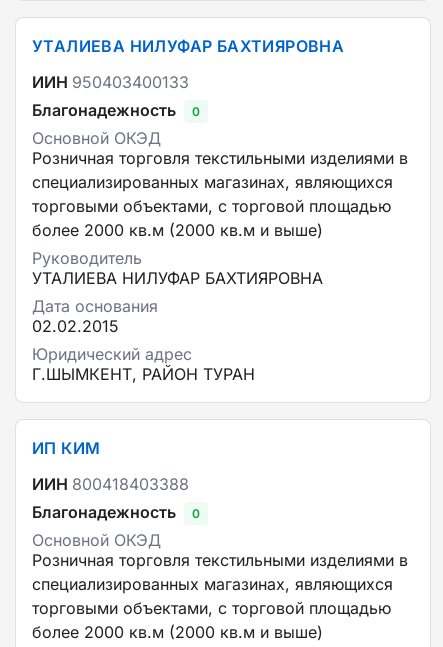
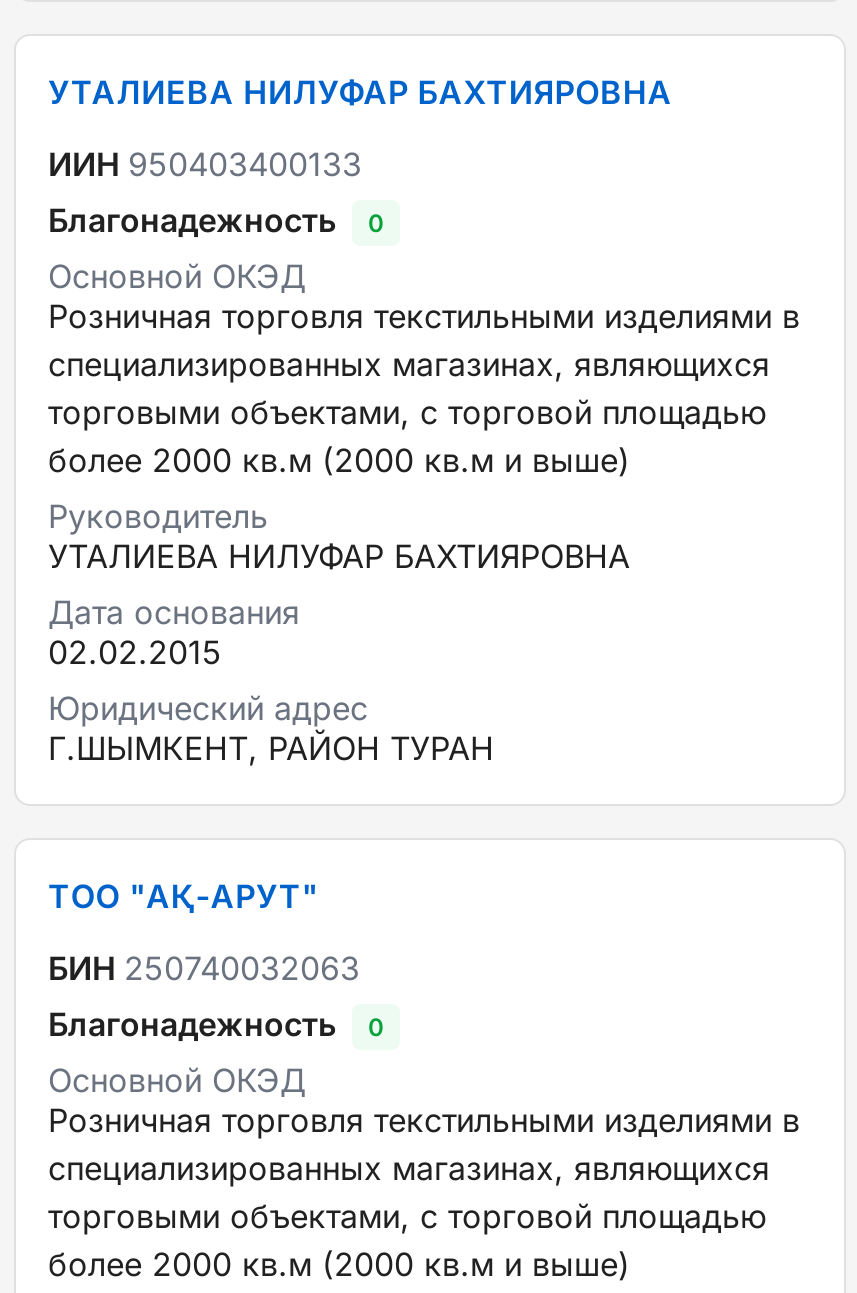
- ИП КИМ
+ ТОО "АҚ-АРУТ"

- ИИН 800418403388
+ БИН 250740032063
